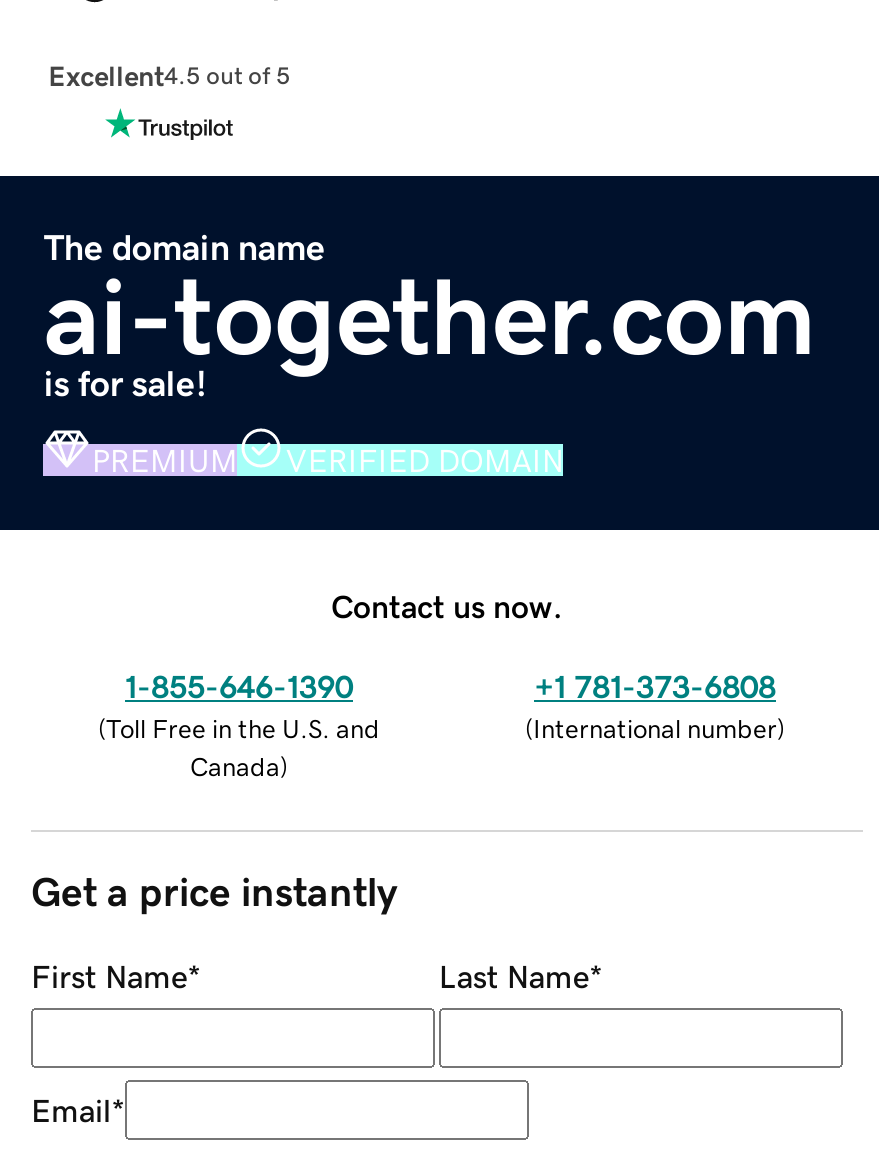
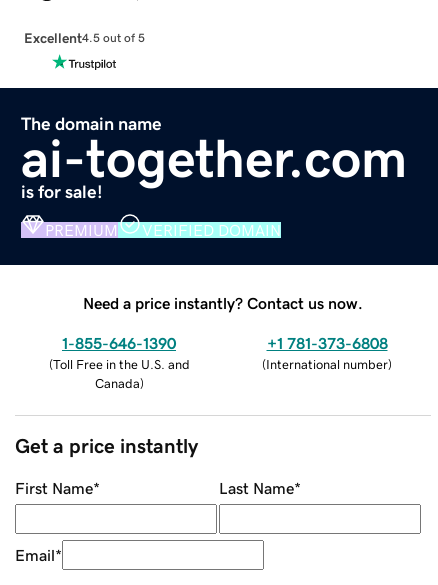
- Contact us now.
+ Need a price instantly? Contact us now.
